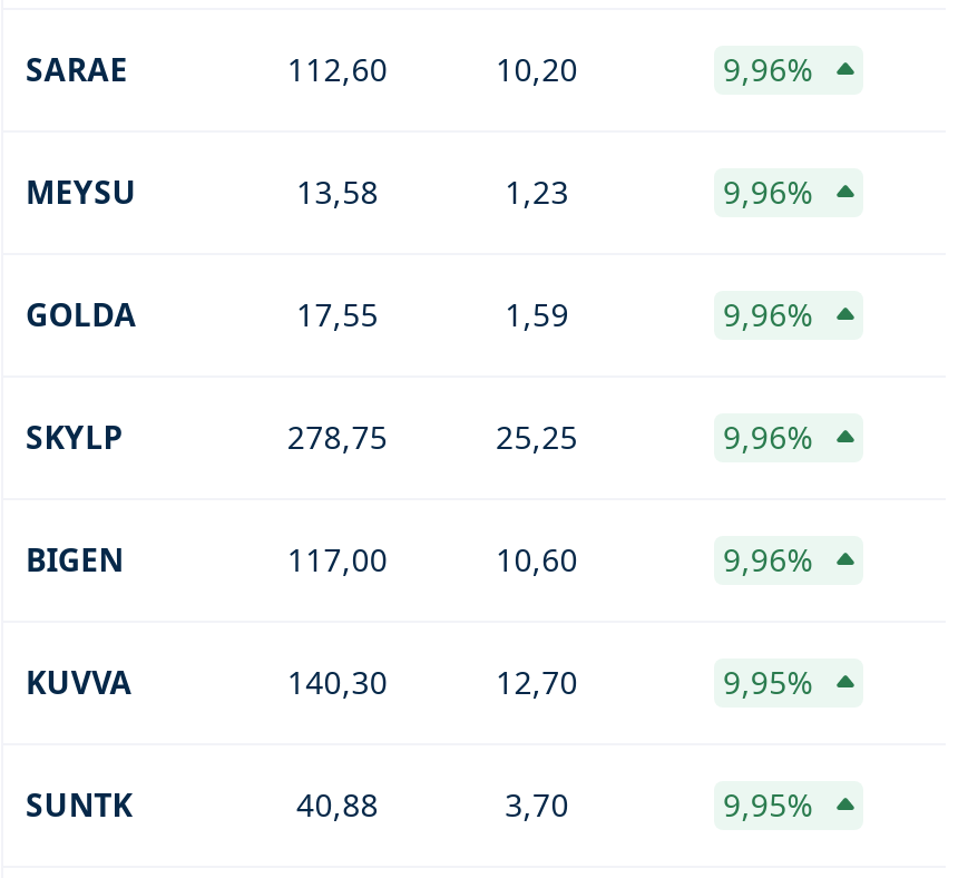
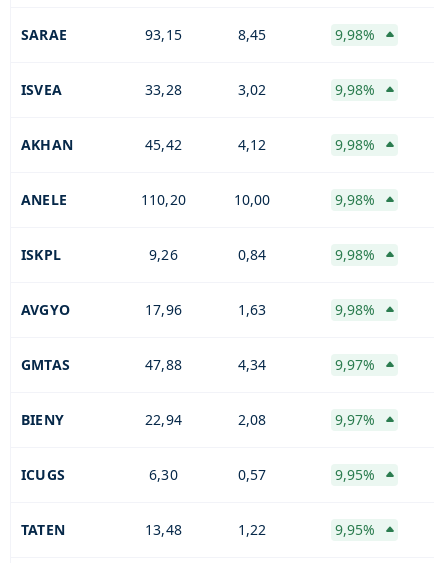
- 112,60
- 10,20
- 9,96%
- MEYSU
- 13,58
- 1,23
- 9,96%
- GOLDA
- 17,55
- 1,59
- 9,96%
- SKYLP
- 278,75
- 25,25
- 9,96%
- BIGEN
- 117,00
- 10,60
- 9,96%
- KUVVA
- 140,30
- 12,70
+ 93,15
+ 8,45
+ 9,98%
+ ISVEA
+ 33,28
+ 3,02
+ 9,98%
+ AKHAN
+ 45,42
+ 4,12
+ 9,98%
+ ANELE
+ 110,20
+ 10,00
+ 9,98%
+ ISKPL
+ 9,26
+ 0,84
+ 9,98%
+ AVGYO
+ 17,96
+ 1,63
+ 9,98%
+ GMTAS
+ 47,88
+ 4,34
+ 9,97%
+ BIENY
+ 22,94
+ 2,08
+ 9,97%
+ ICUGS
+ 6,30
+ 0,57

- SUNTK
- 40,88
- 3,70
+ TATEN
+ 13,48
+ 1,22
